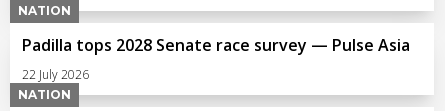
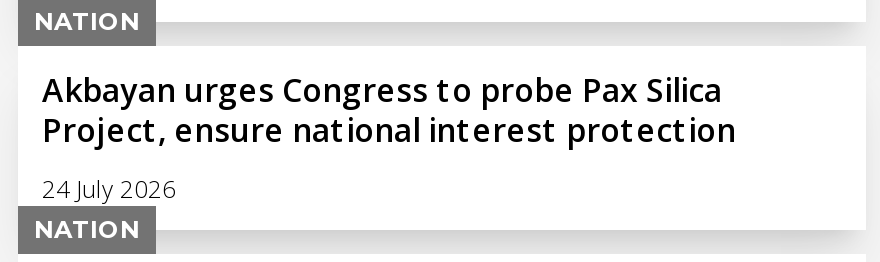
- Padilla tops 2028 Senate race survey — Pulse Asia
+ Akbayan urges Congress to probe Pax Silica
+ Project, ensure national interest protection

- 22 July 2026
+ 24 July 2026
